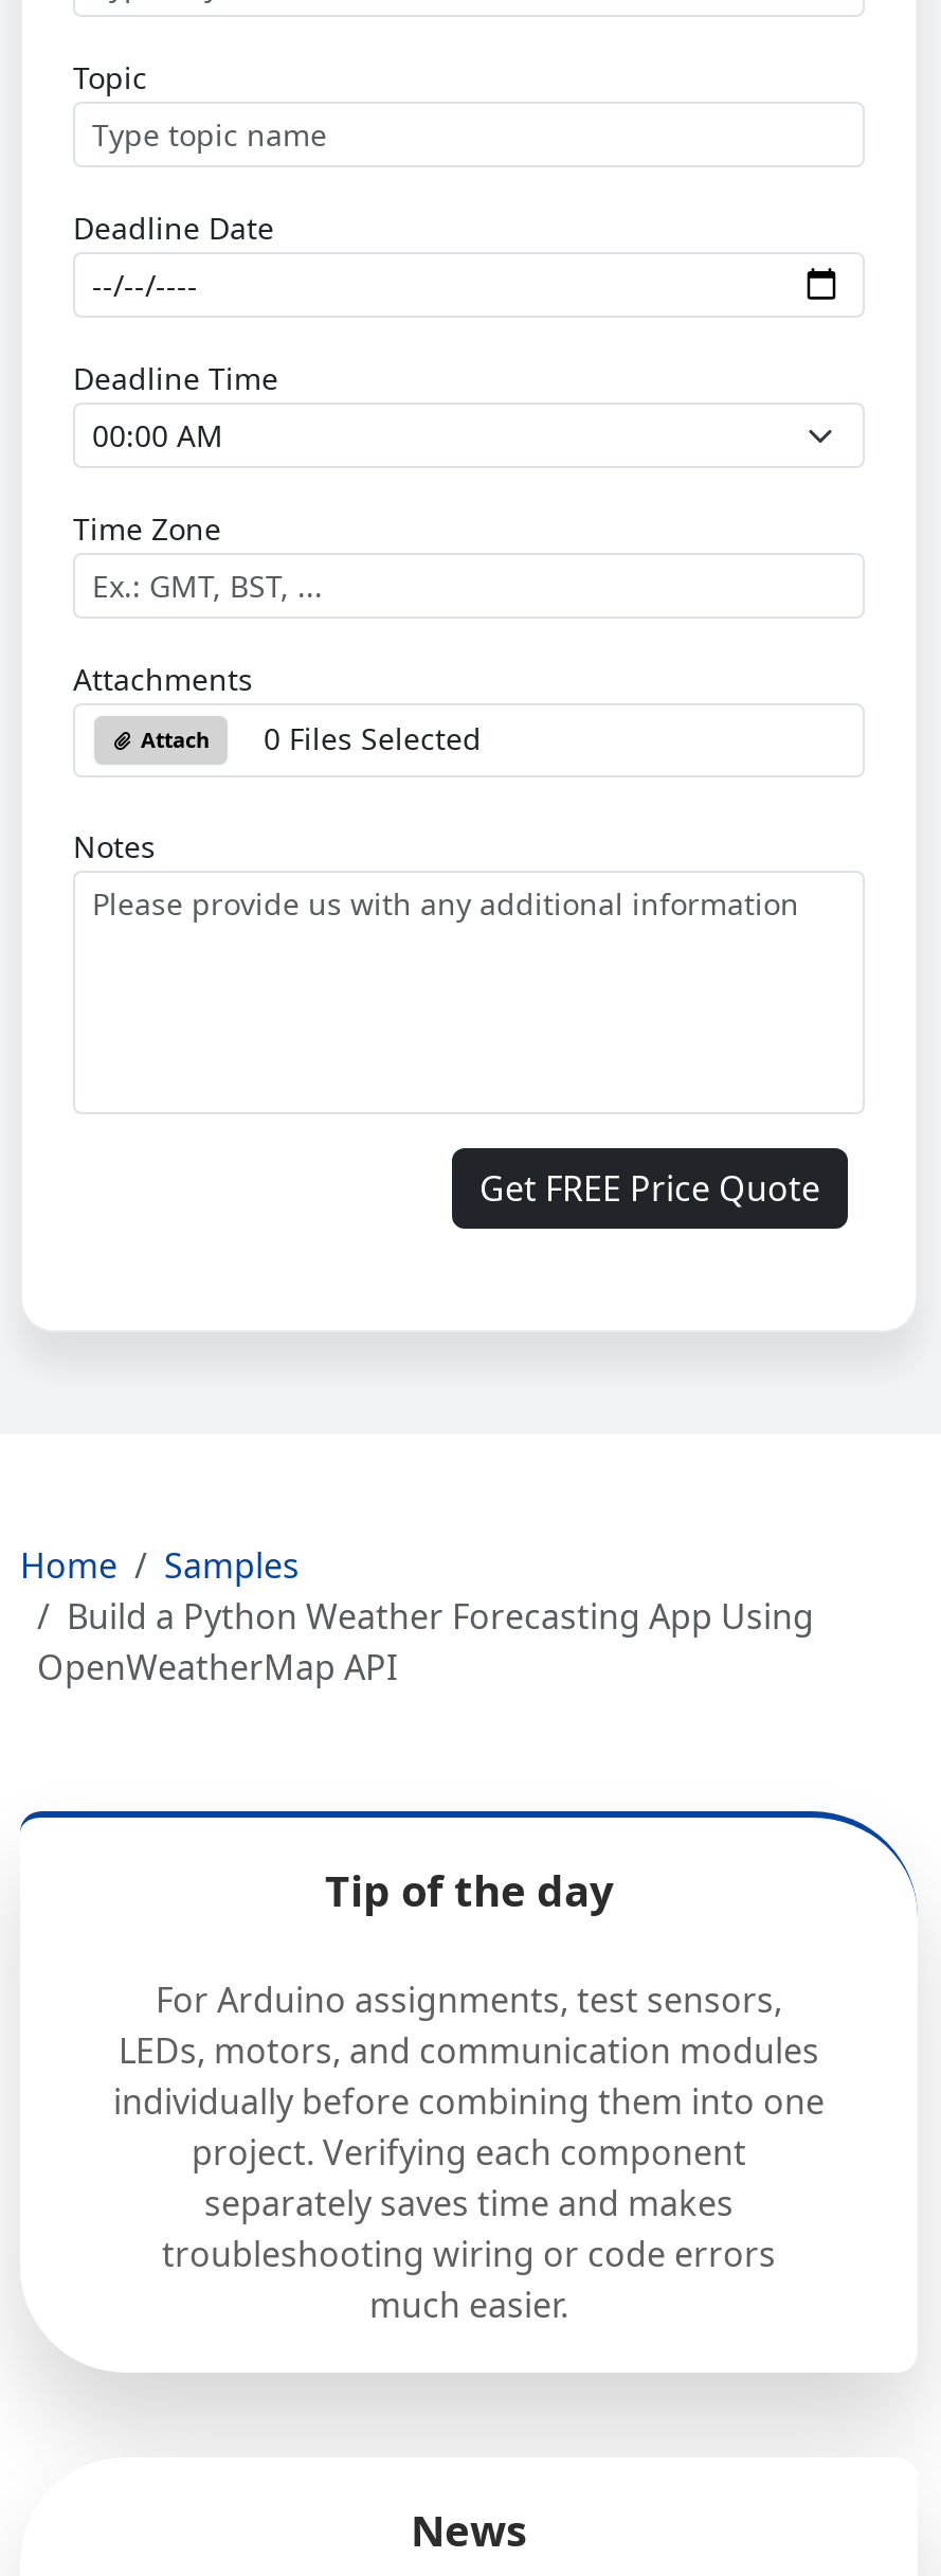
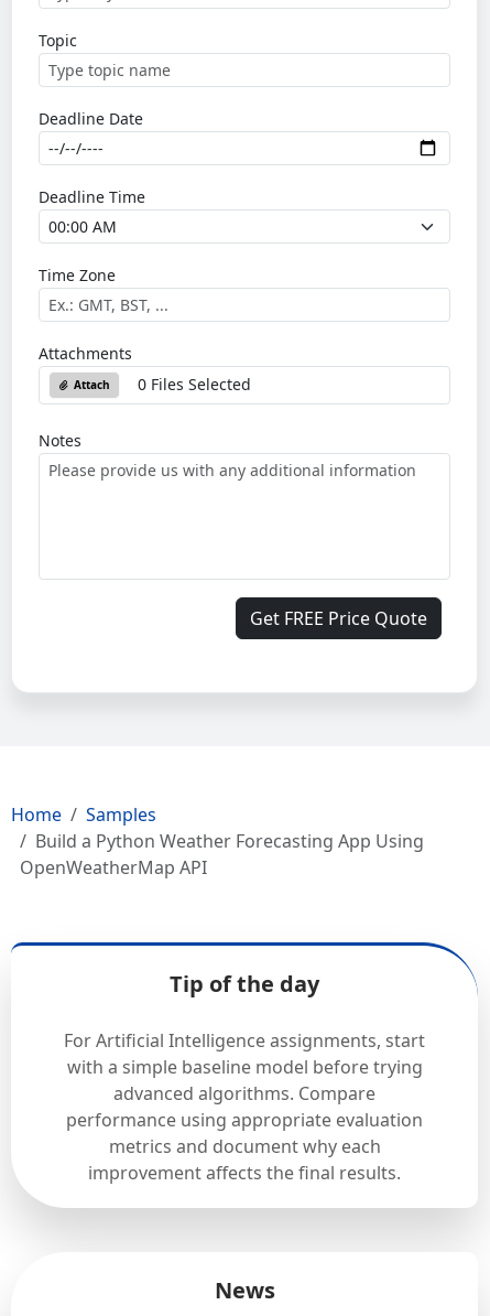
- For Arduino assignments, test sensors,
- LEDs, motors, and communication modules
- individually before combining them into one
- project. Verifying each component
- separately saves time and makes
- troubleshooting wiring or code errors
- much easier.
+ For Artificial Intelligence assignments, start
+ with a simple baseline model before trying
+ advanced algorithms. Compare
+ performance using appropriate evaluation
+ metrics and document why each
+ improvement affects the final results.
